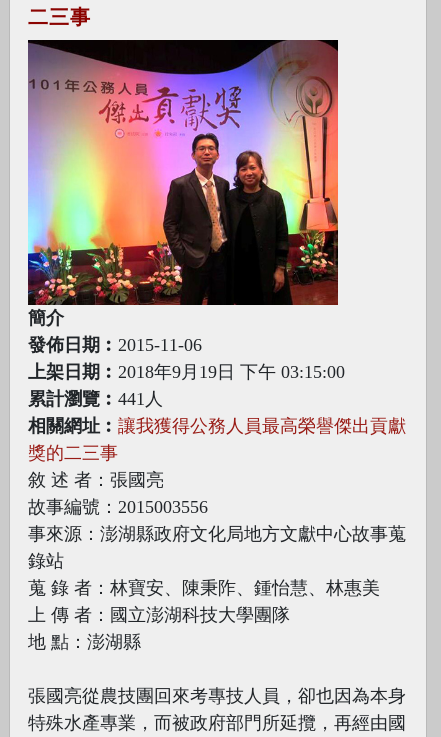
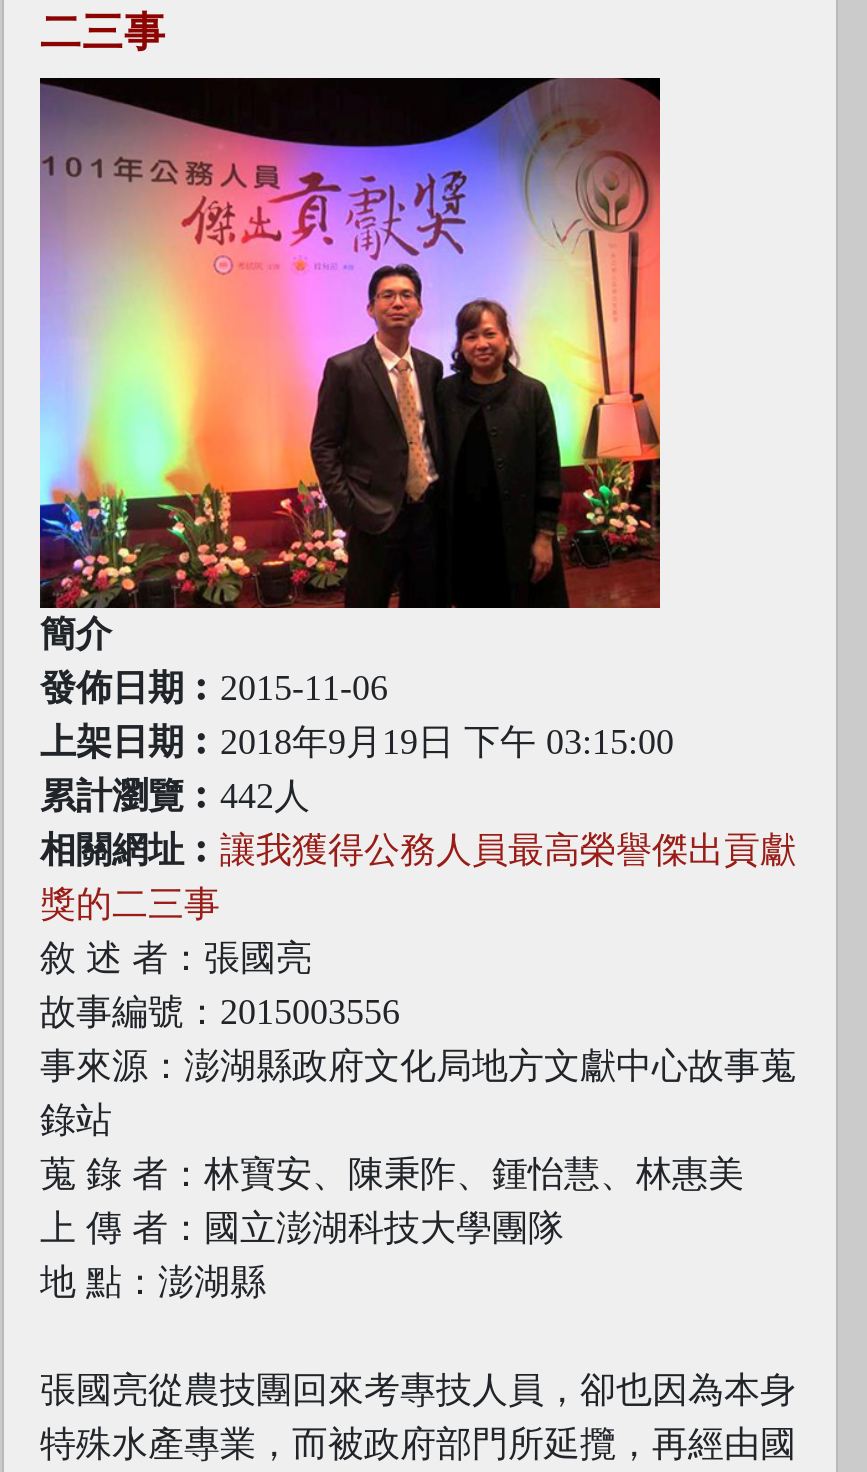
- 累計瀏覽︰ 441人
+ 累計瀏覽︰ 442人
